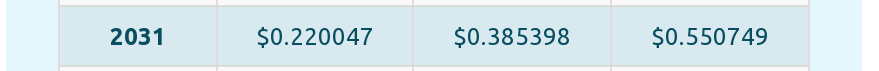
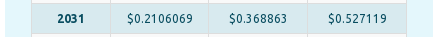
- $0.220047
+ $0.2106069

- $0.385398
+ $0.368863

- $0.550749
+ $0.527119
